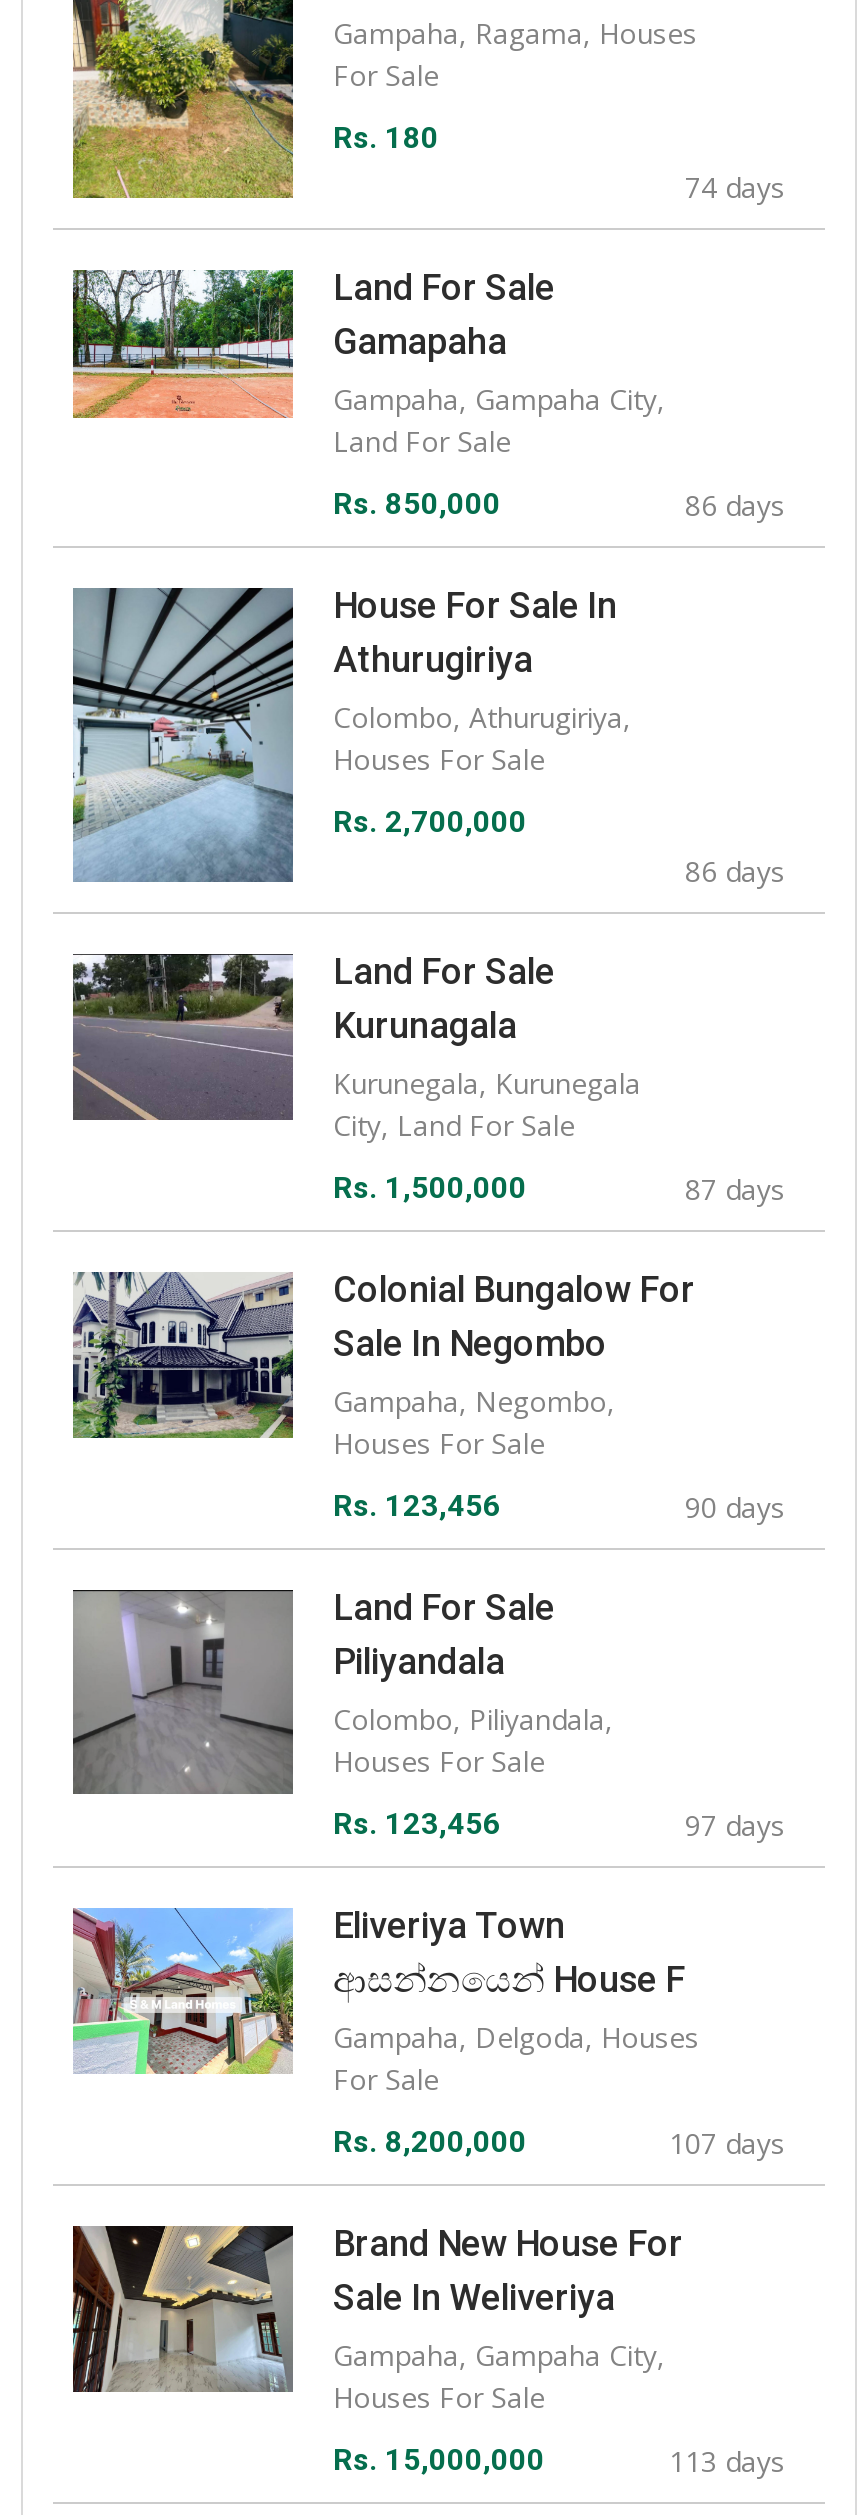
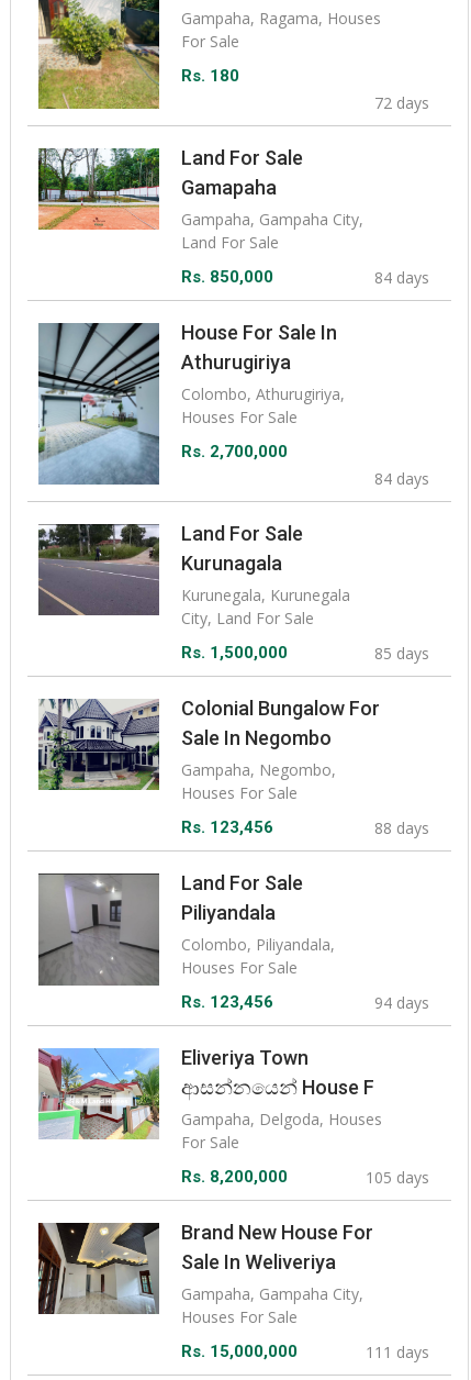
- 74 days
+ 72 days

- 86 days
+ 84 days

- 86 days
+ 84 days

- 87 days
+ 85 days

- 90 days
+ 88 days

- 97 days
+ 94 days

- 107 days
+ 105 days

- 113 days
+ 111 days
